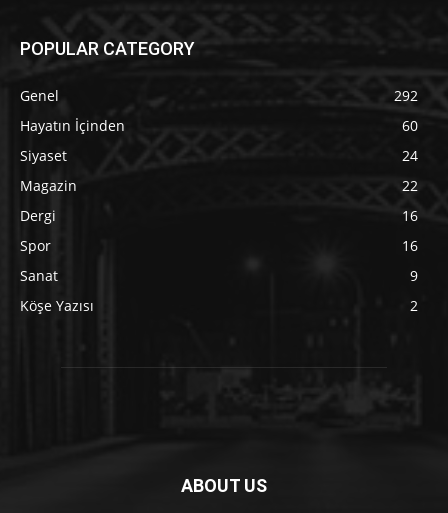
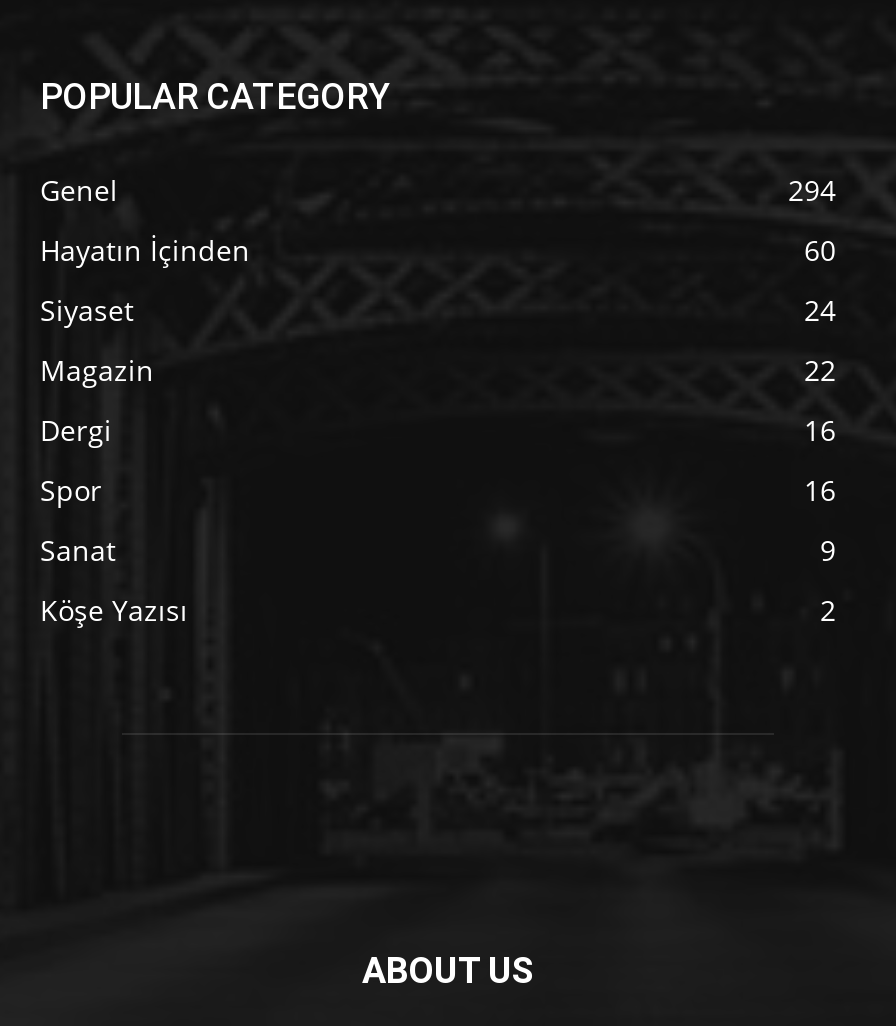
- 292
+ 294
